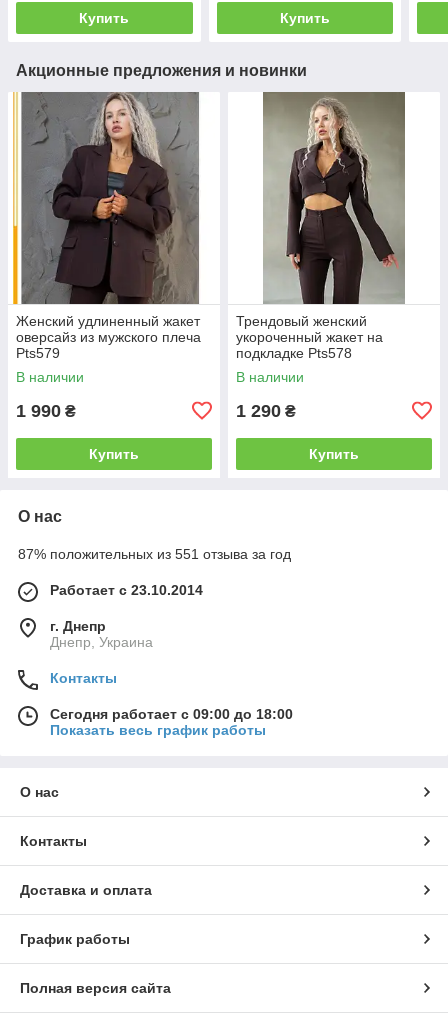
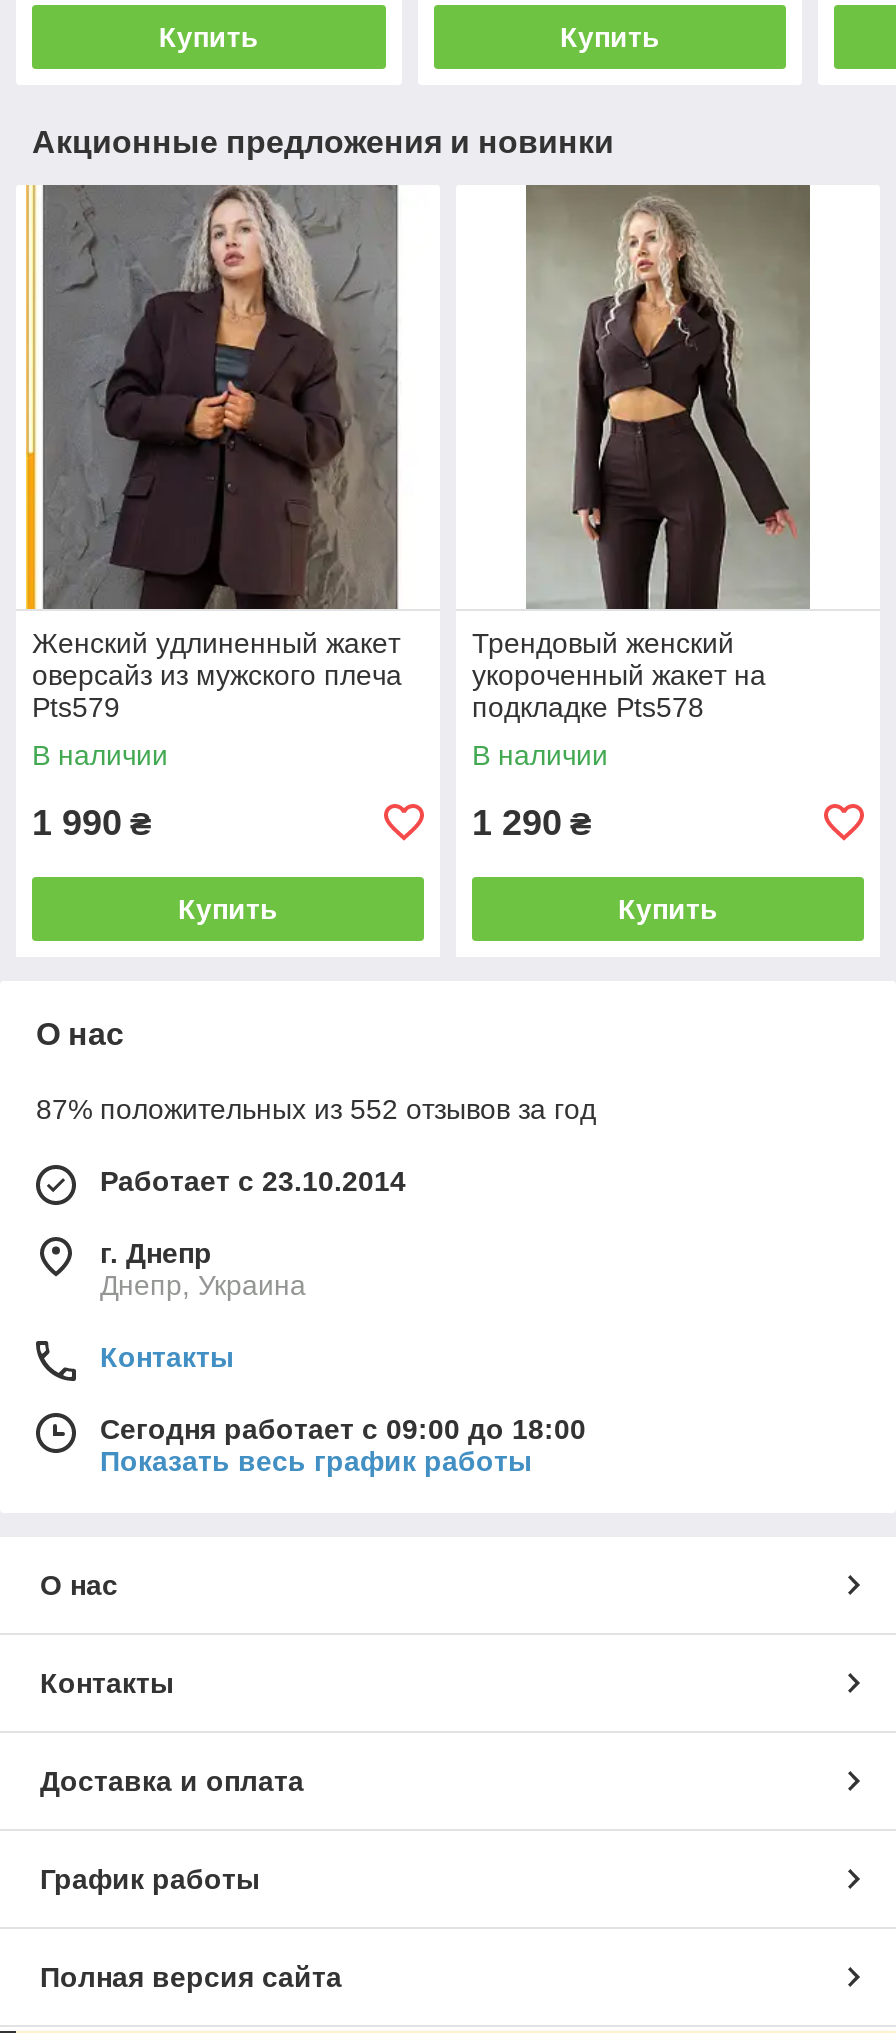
- 87% положительных из 551 отзыва за год
+ 87% положительных из 552 отзывов за год
